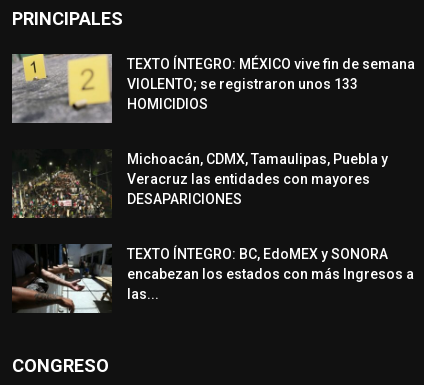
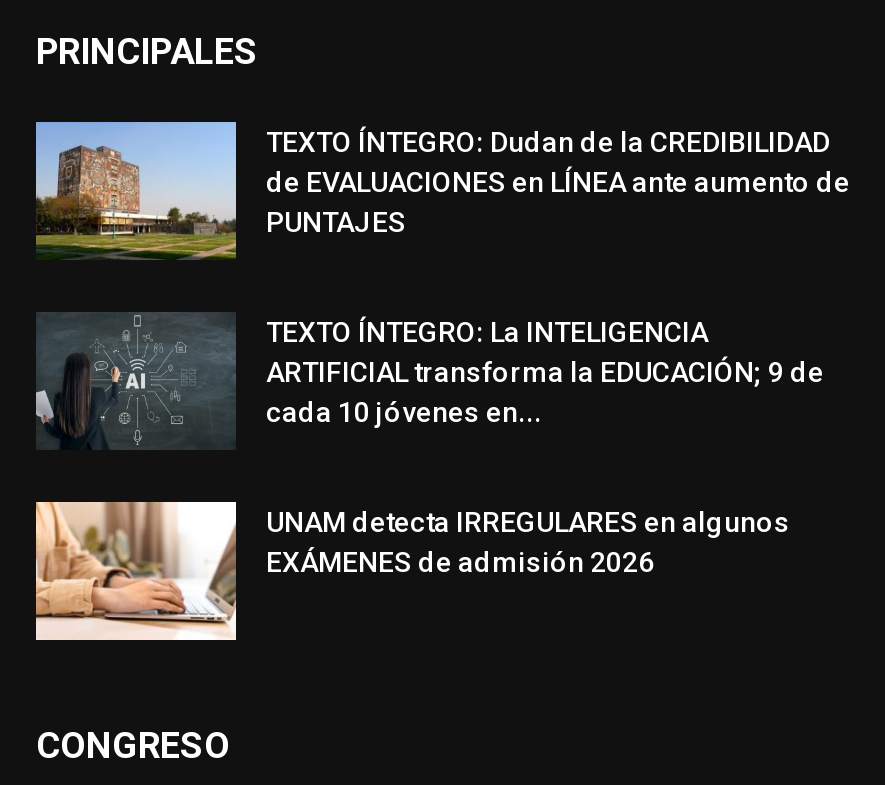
- [image]
- TEXTO ÍNTEGRO: MÉXICO vive fin de semana
- VIOLENTO; se registraron unos 133
- HOMICIDIOS
+ [image]
+ TEXTO ÍNTEGRO: Dudan de la CREDIBILIDAD
+ de EVALUACIONES en LÍNEA ante aumento de
+ PUNTAJES

- [image]
- Michoacán, CDMX, Tamaulipas, Puebla y
- Veracruz las entidades con mayores
- DESAPARICIONES
+ [image]
+ TEXTO ÍNTEGRO: La INTELIGENCIA
+ ARTIFICIAL transforma la EDUCACIÓN; 9 de
+ cada 10 jóvenes en...

- [image]
- TEXTO ÍNTEGRO: BC, EdoMEX y SONORA
- encabezan los estados con más Ingresos a
- las...
+ [image]
+ UNAM detecta IRREGULARES en algunos
+ EXÁMENES de admisión 2026
